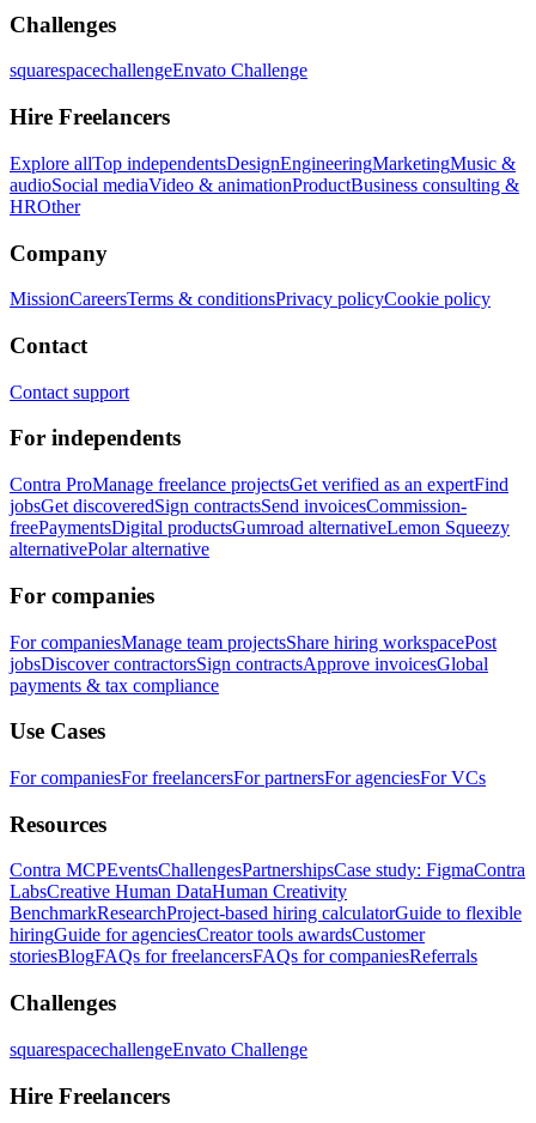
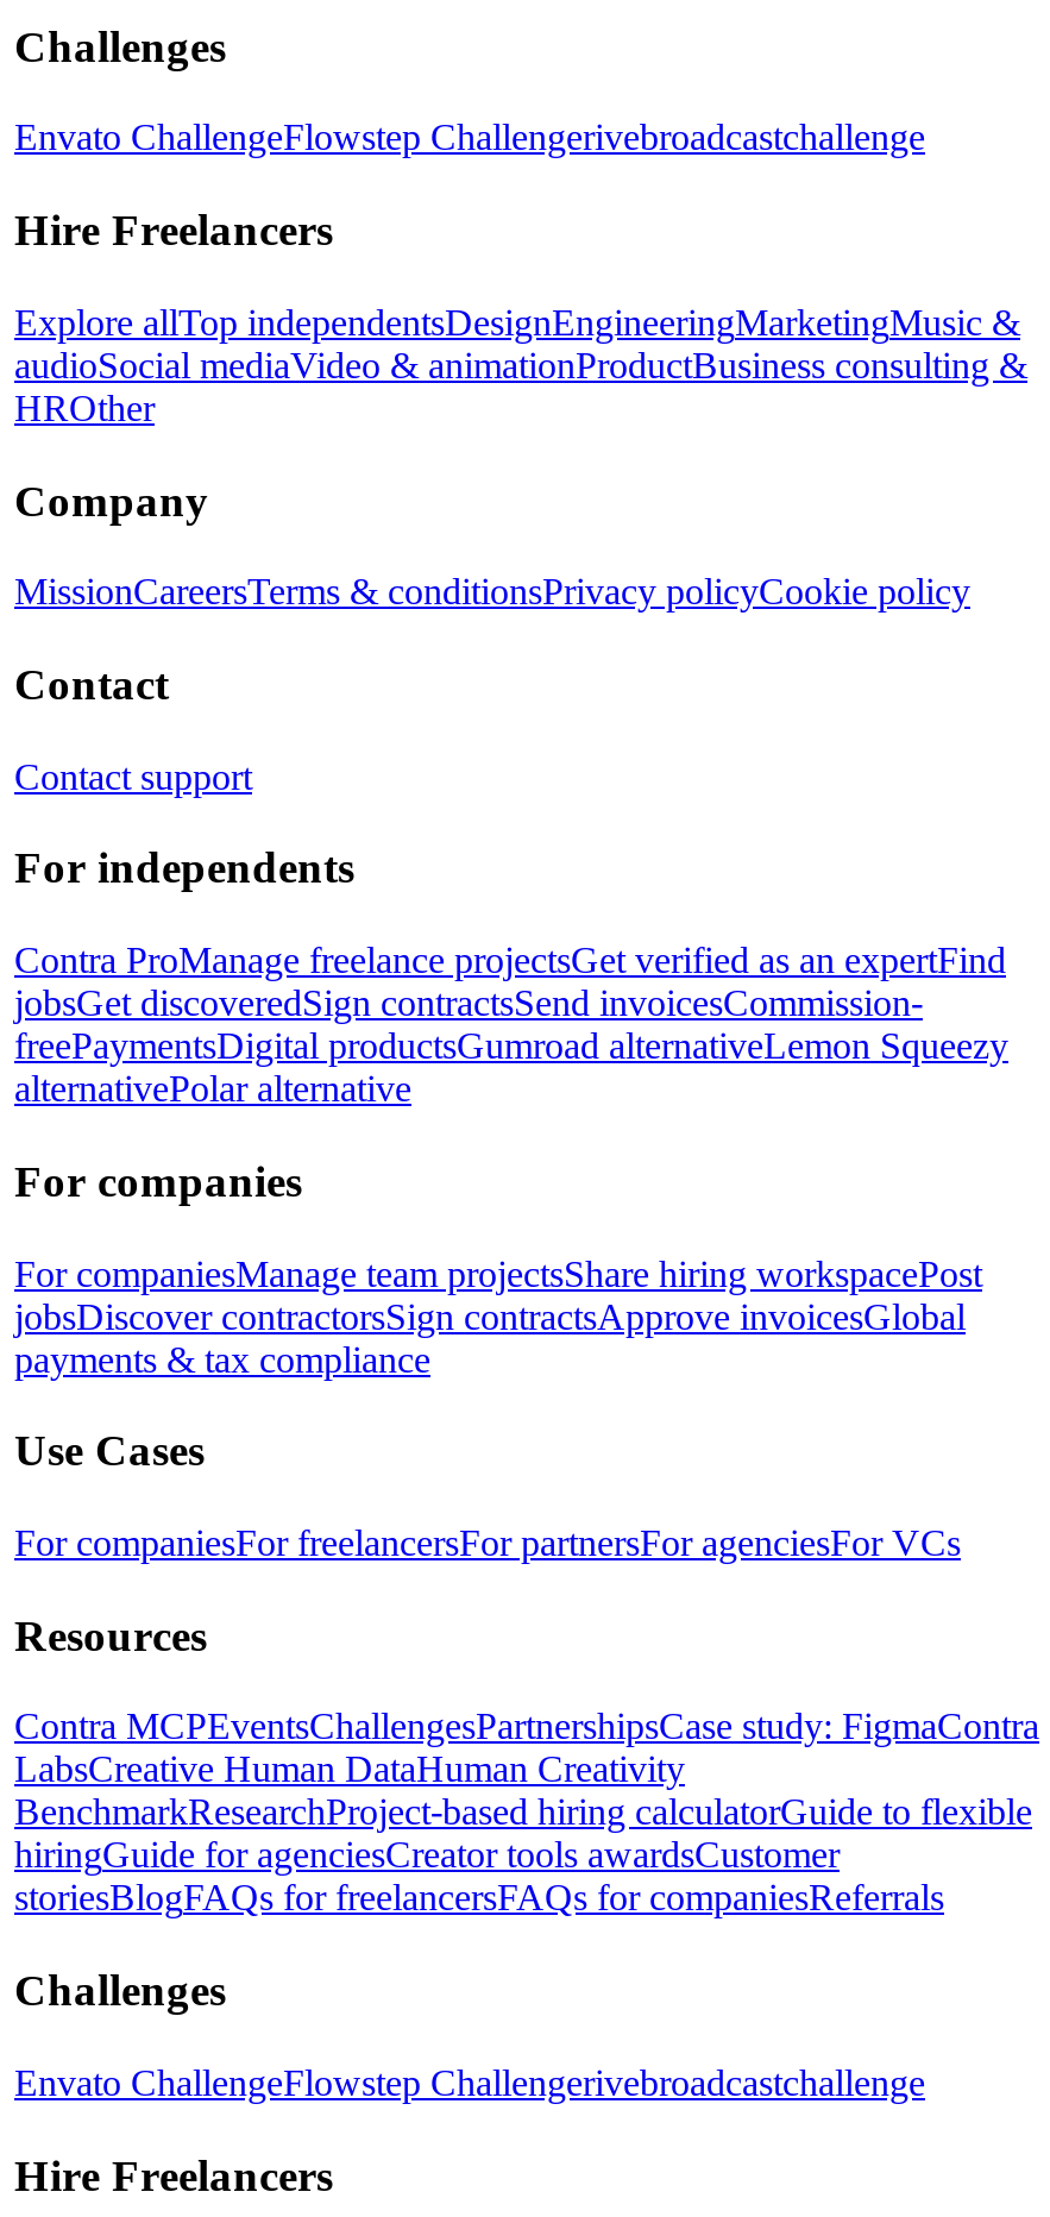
- squarespacechallengeEnvato Challenge
+ Envato ChallengeFlowstep Challengerivebroadcastchallenge

- squarespacechallengeEnvato Challenge
+ Envato ChallengeFlowstep Challengerivebroadcastchallenge
